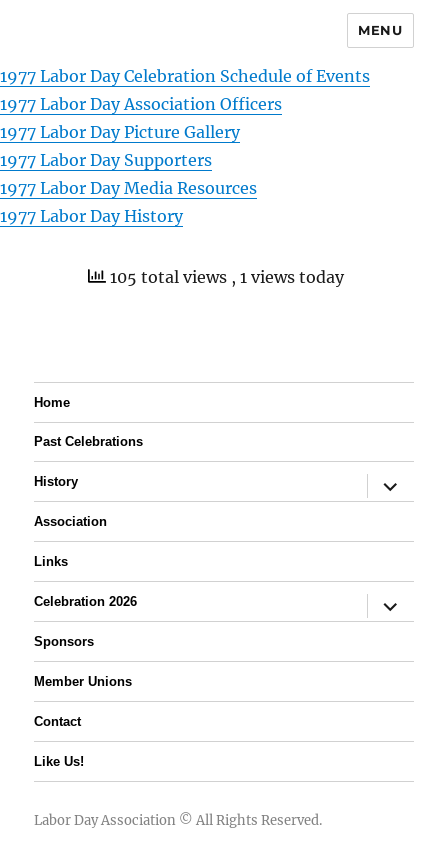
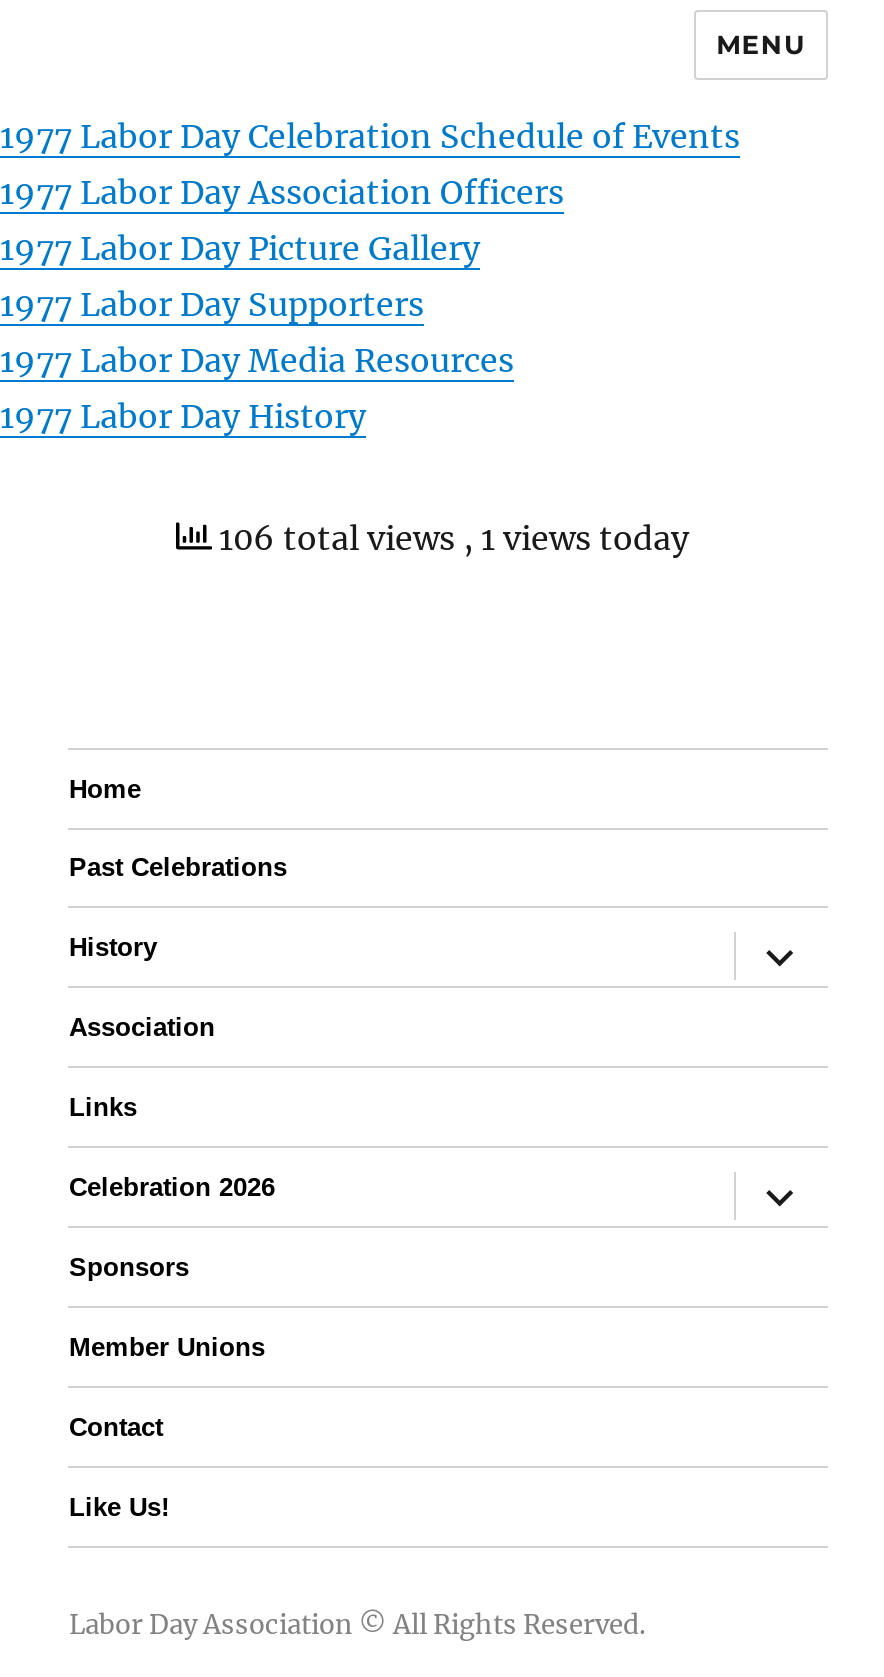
- 105 total views, 1 views today
+ 106 total views, 1 views today
